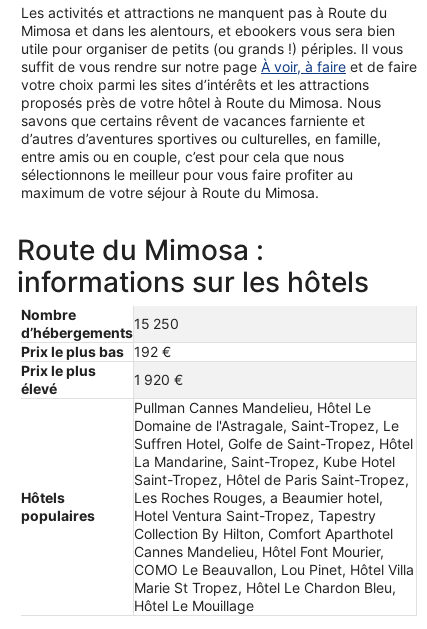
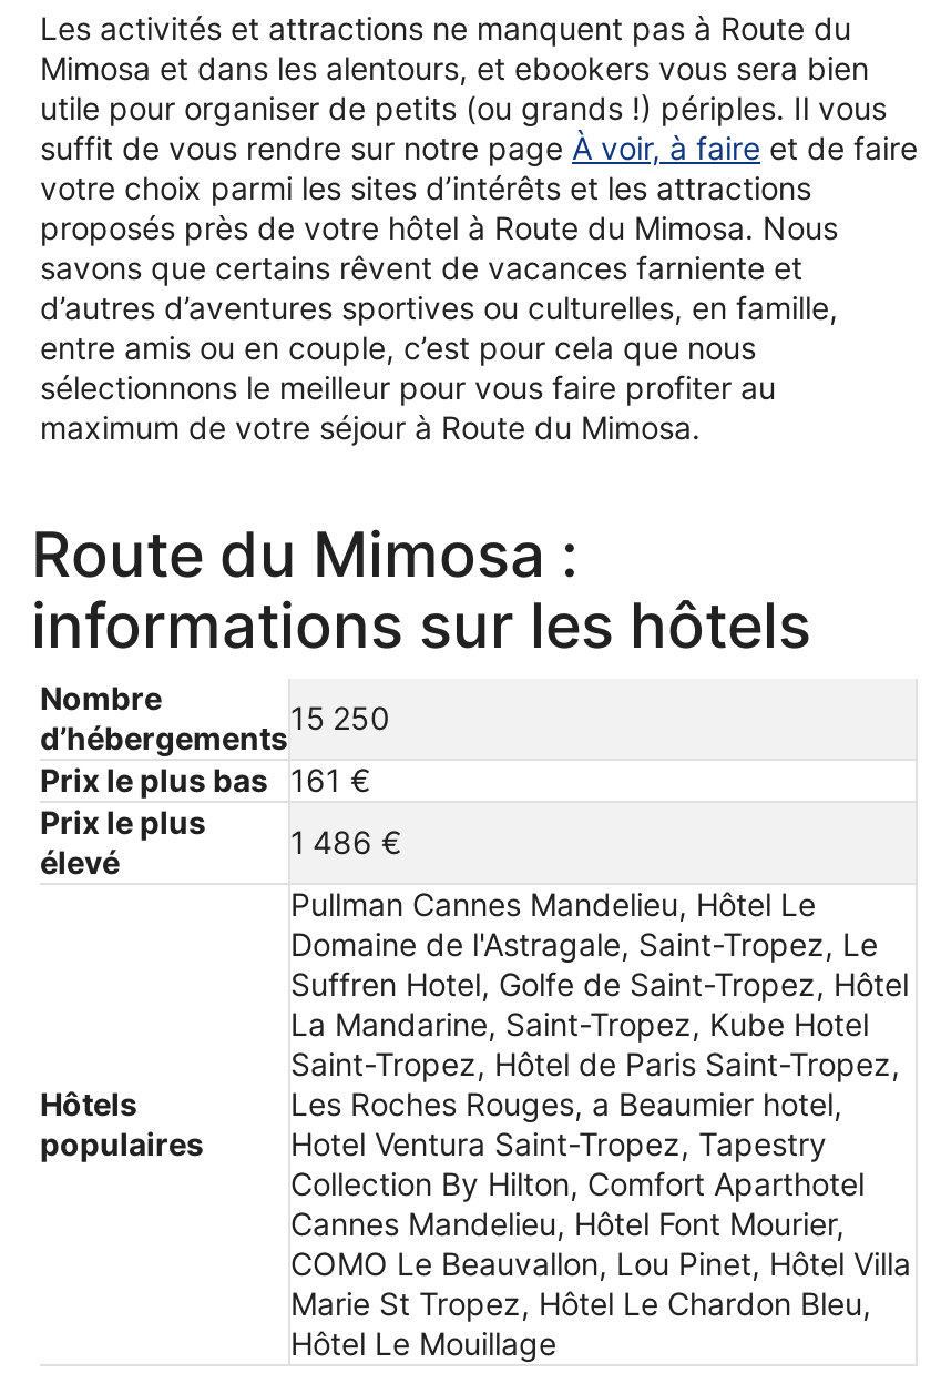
- Prix le plus bas 192 €
+ Prix le plus bas 161 €

- 1 920 €
+ 1 486 €
